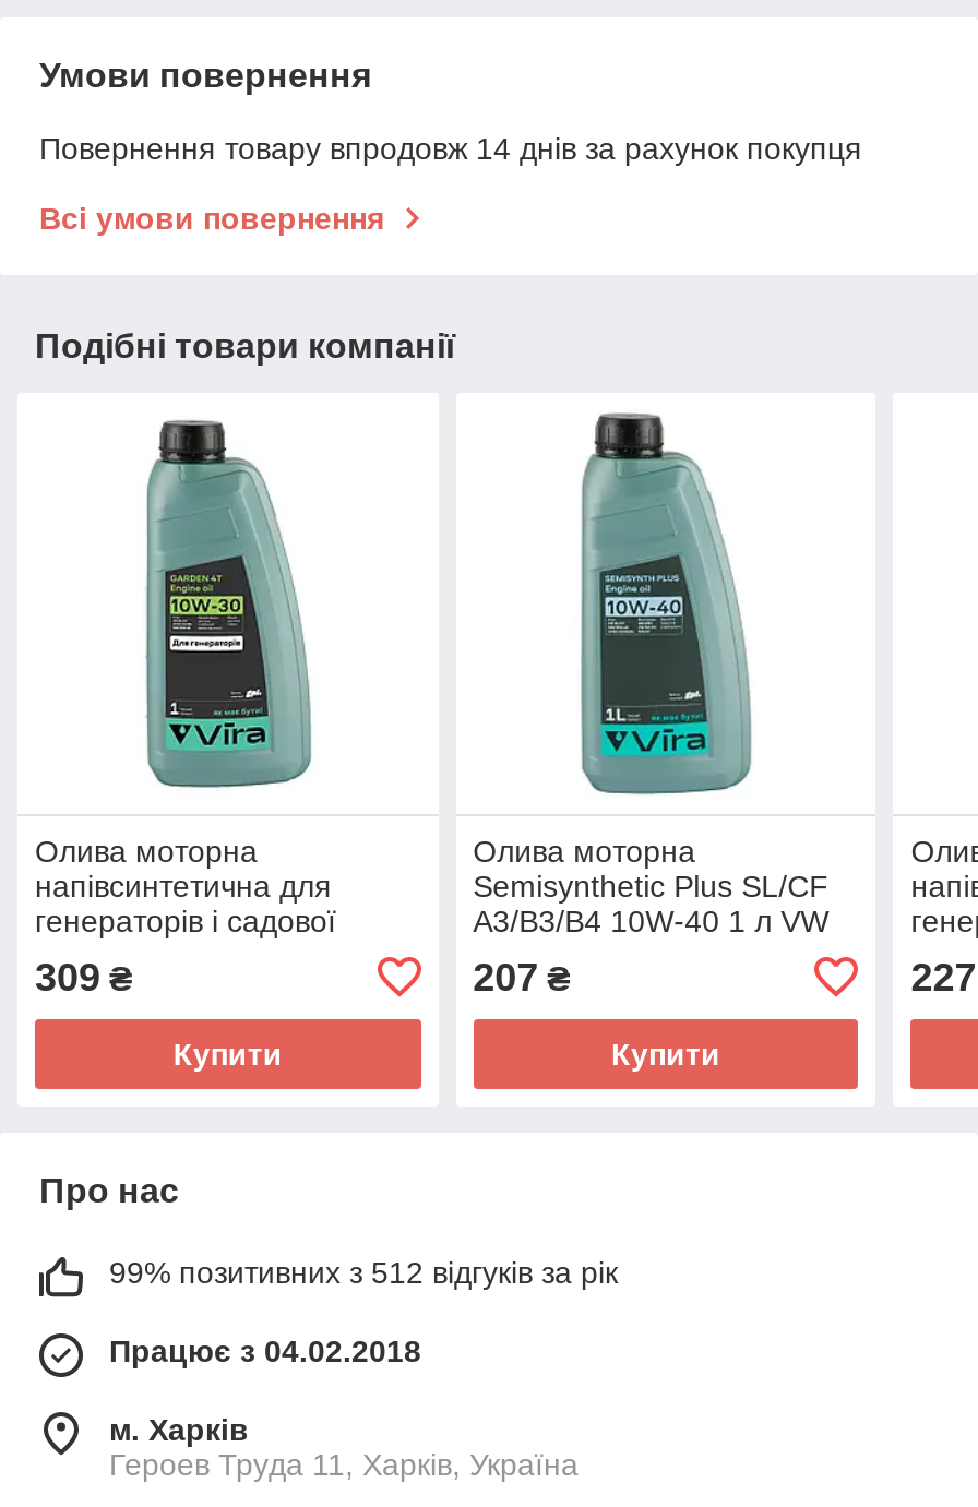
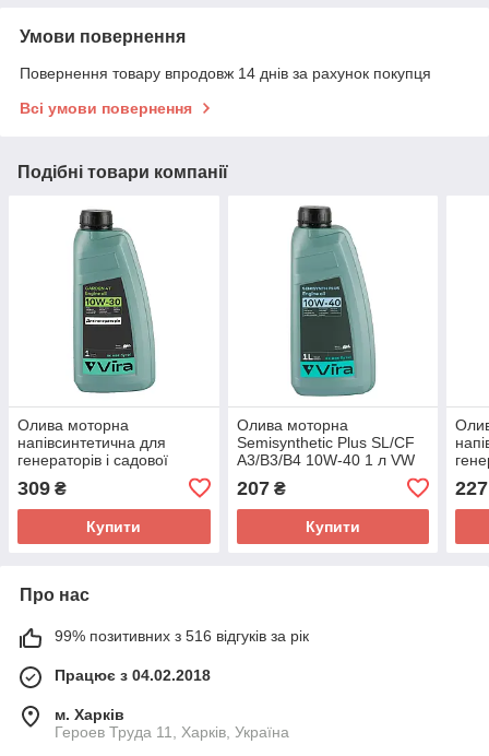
- 99% позитивних з 512 відгуків за рік
+ 99% позитивних з 516 відгуків за рік
